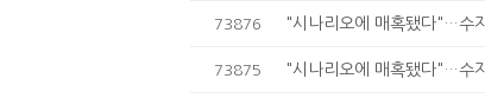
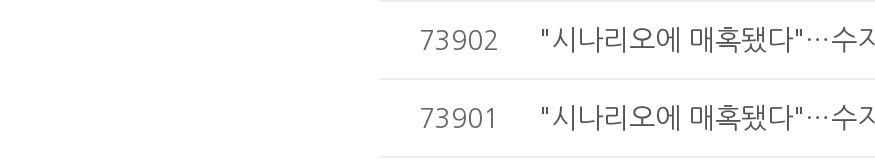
- 73876
+ 73902

- 73875
+ 73901
